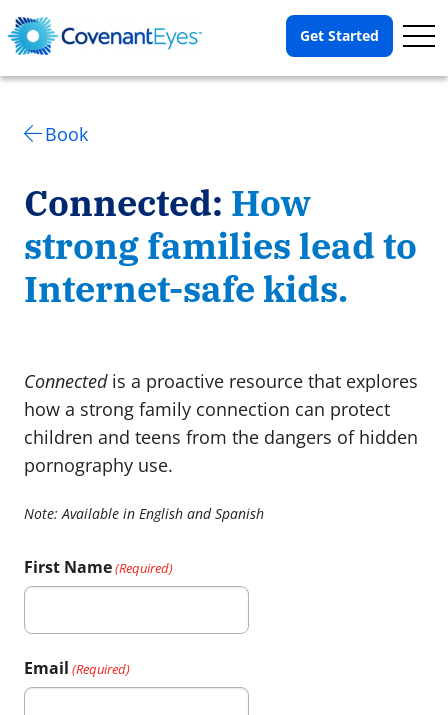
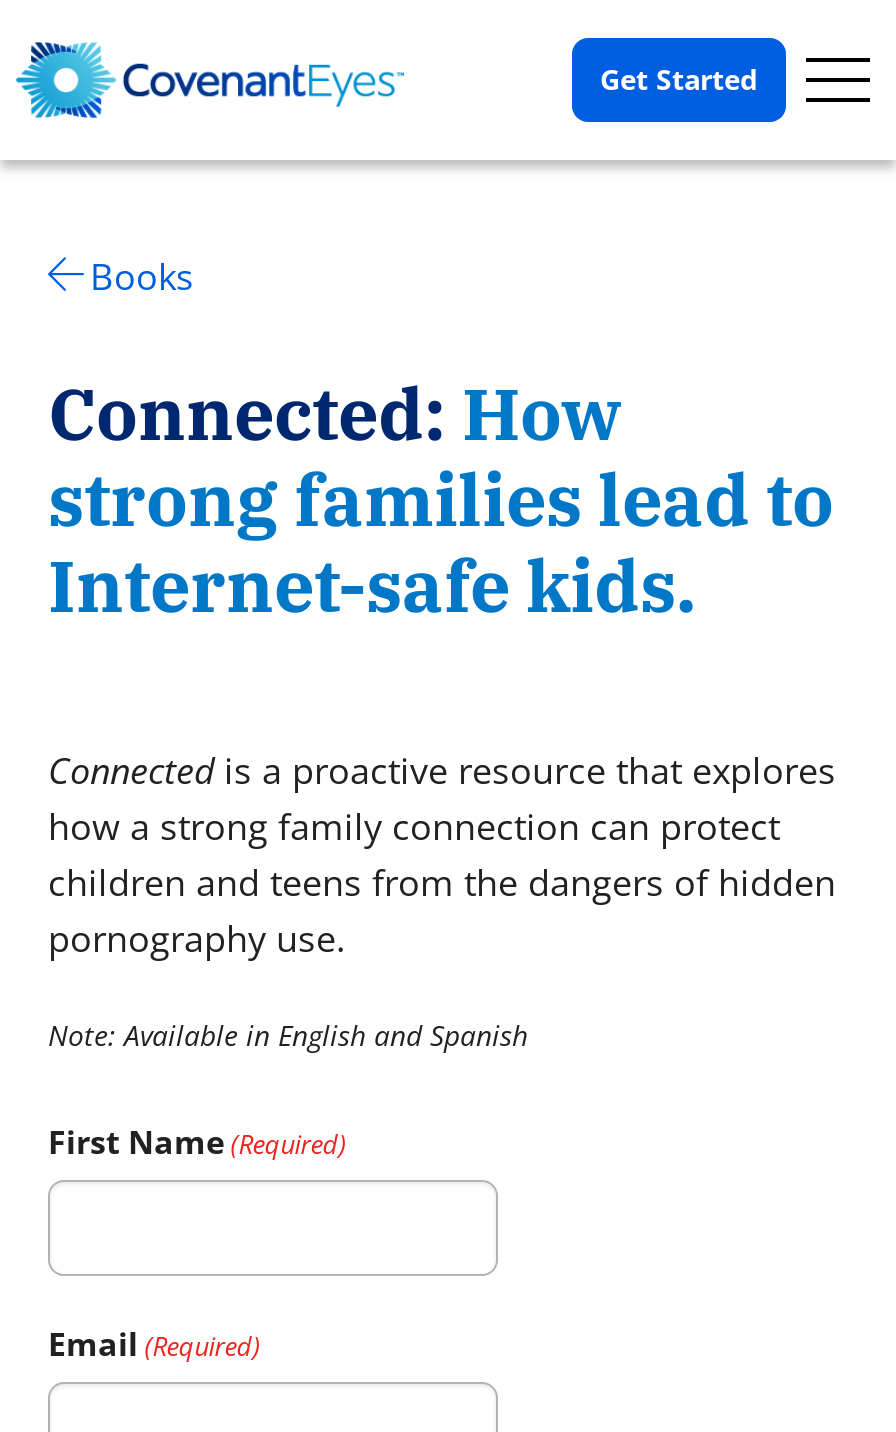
- Book
+ Books
